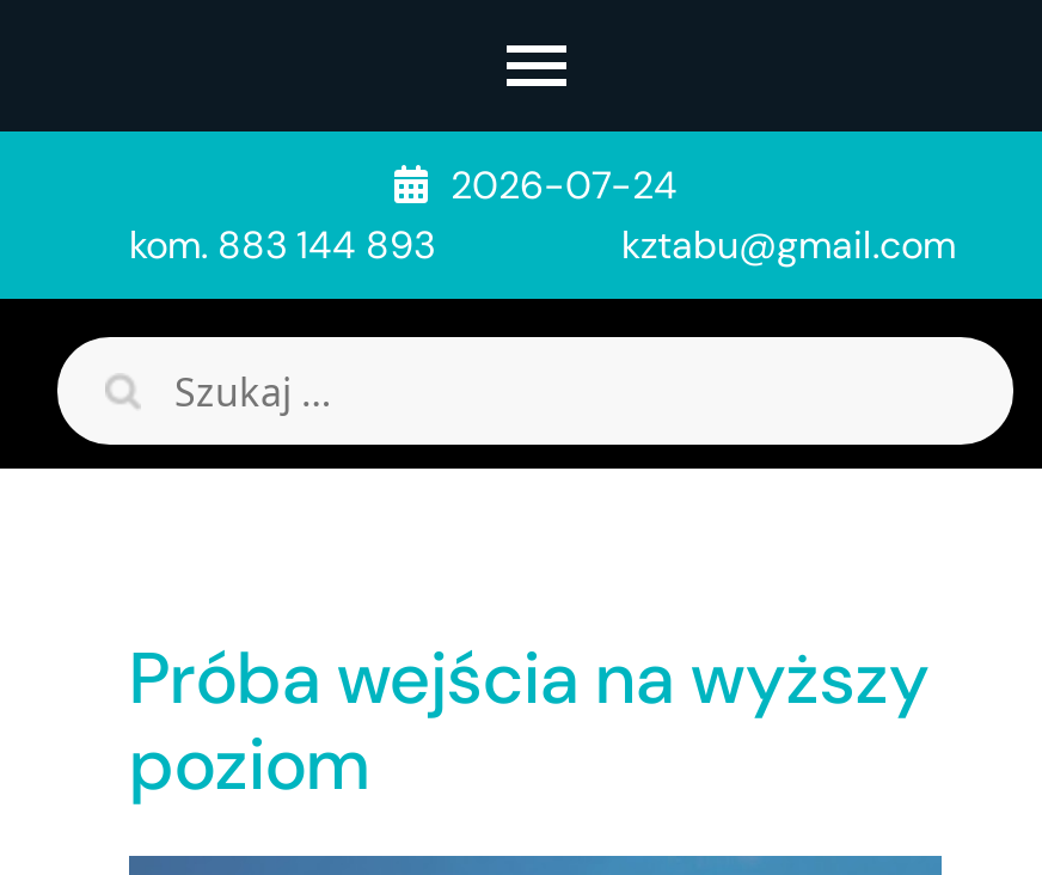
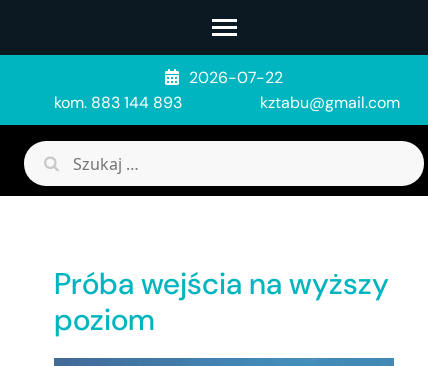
- 2026-07-24
+ 2026-07-22
